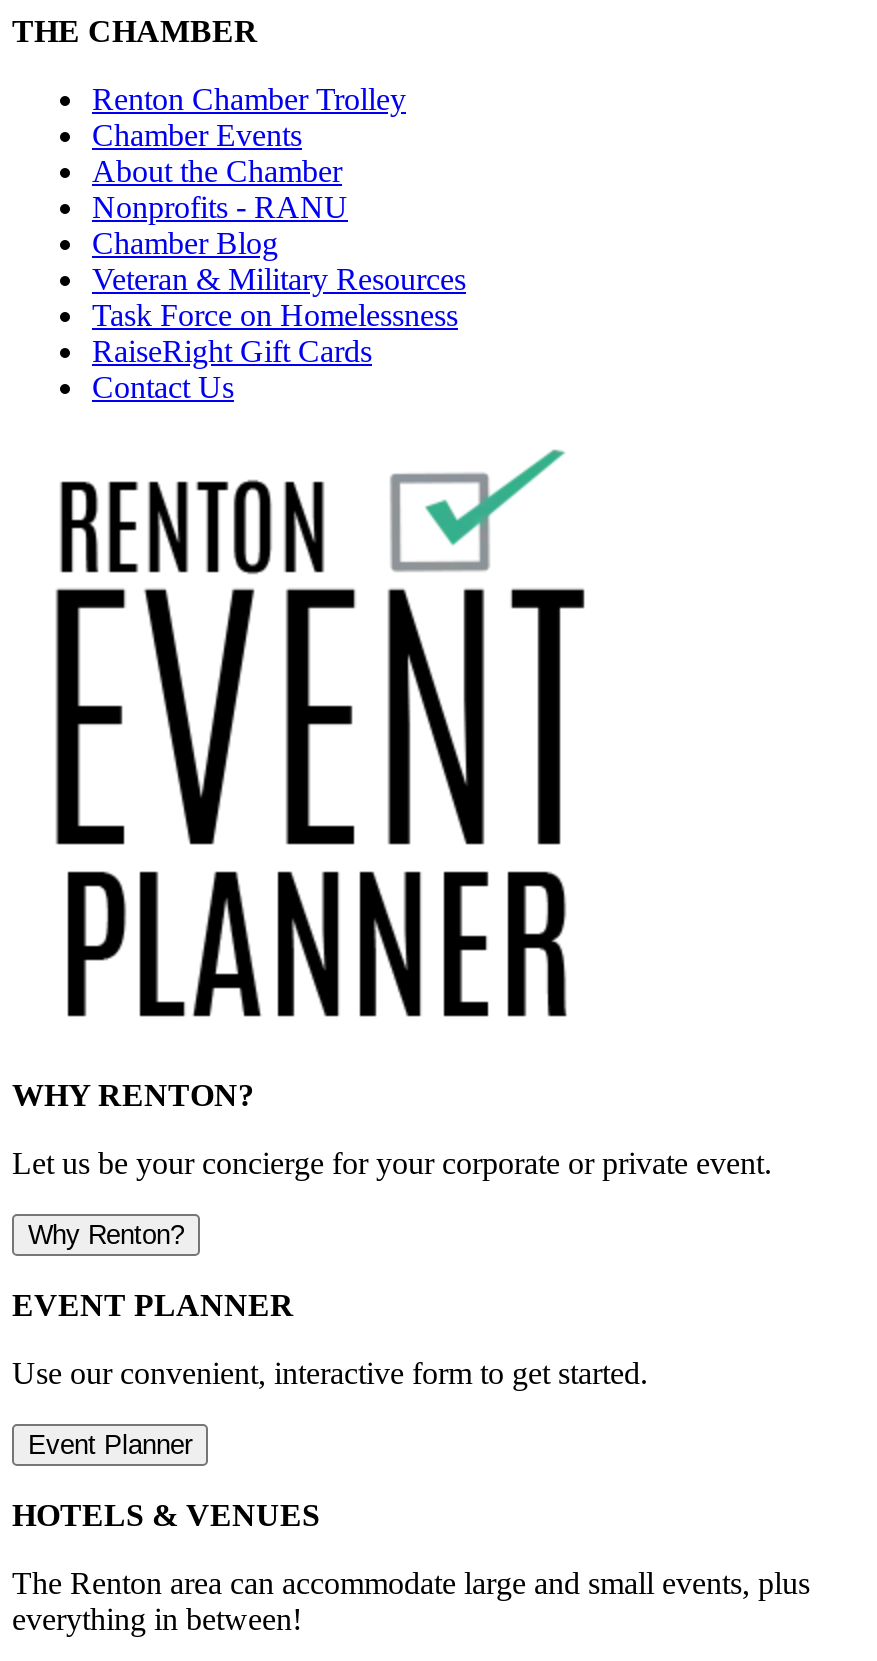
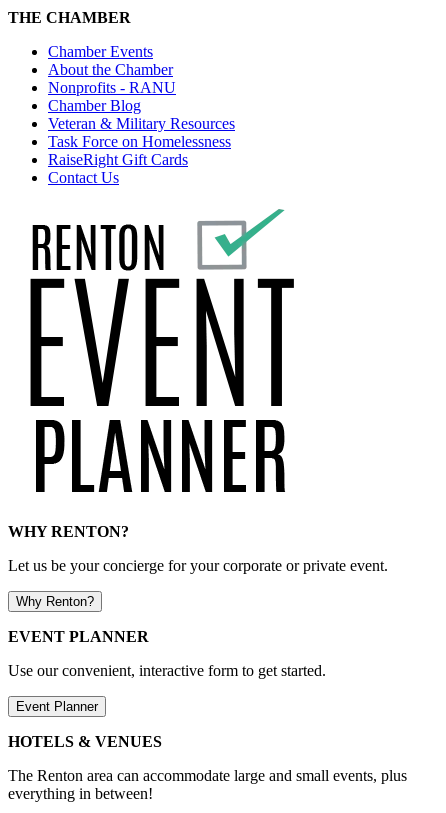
- Renton Chamber Trolley
